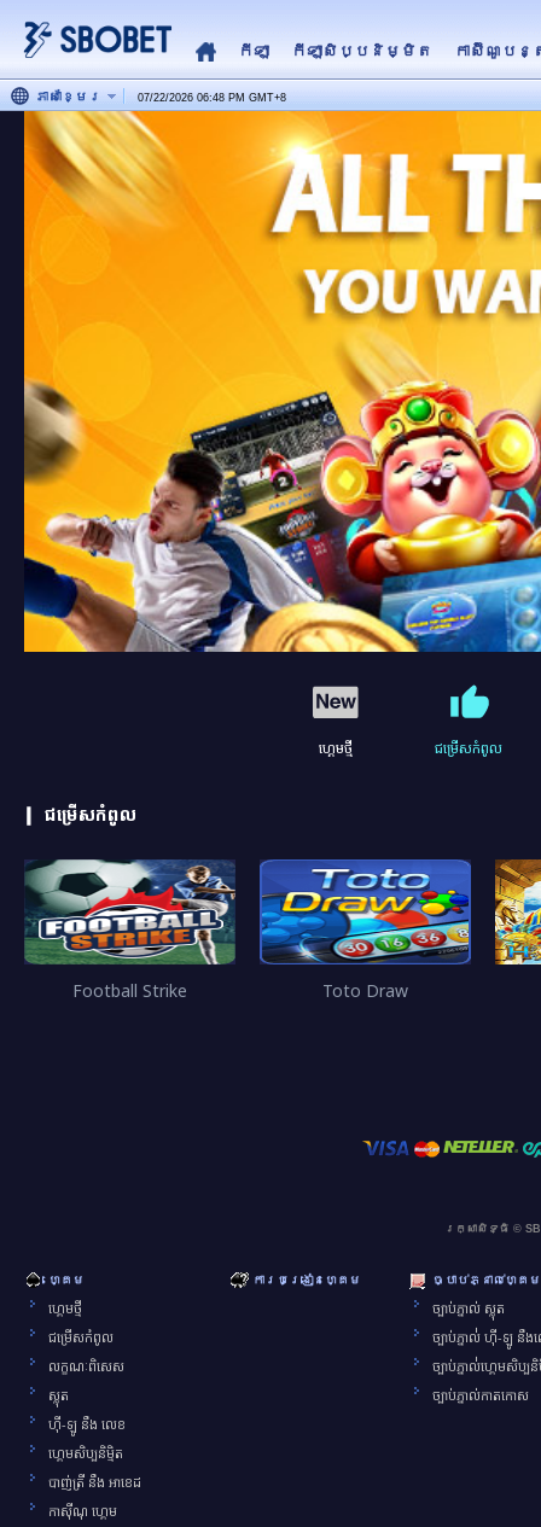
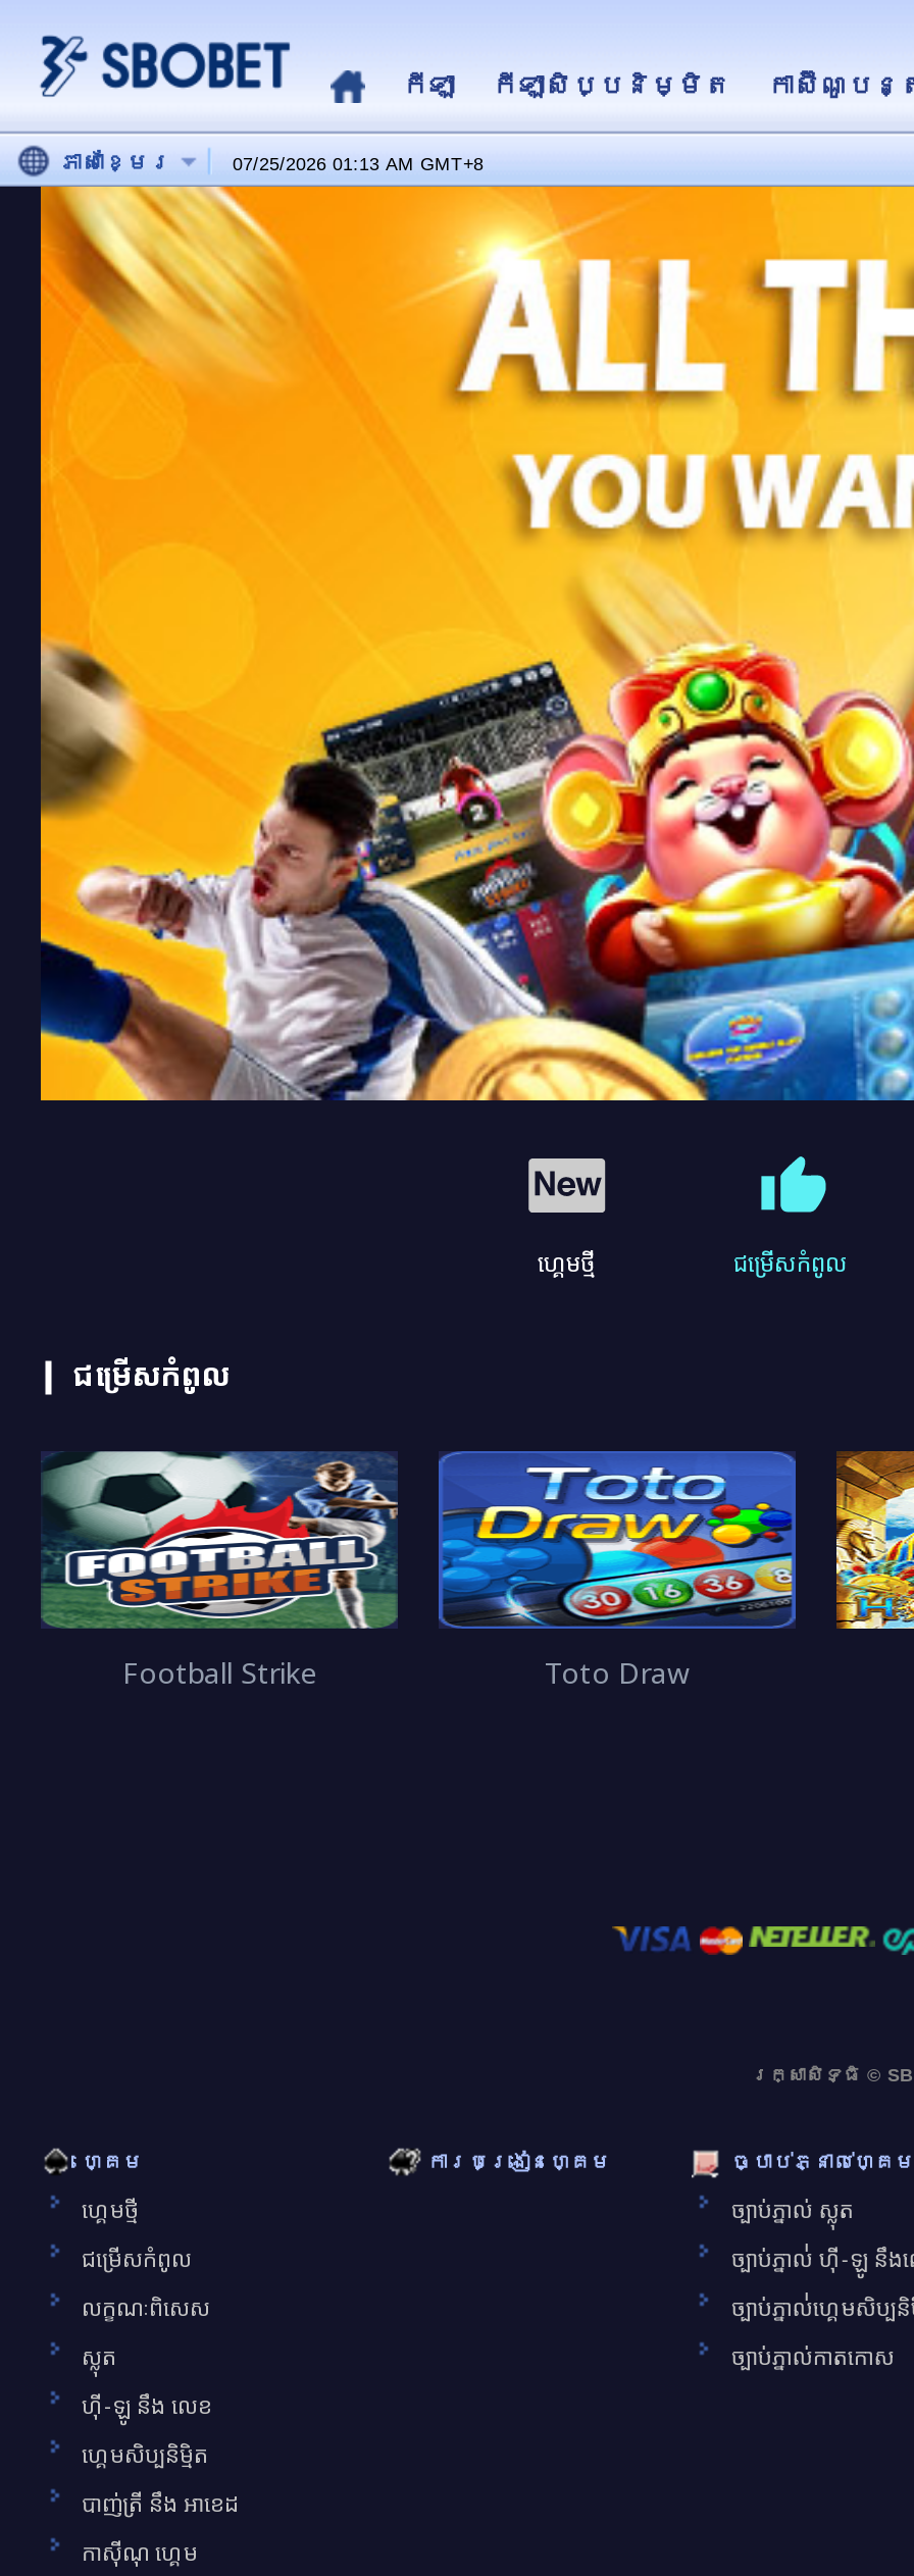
- 07/22/2026 06:48 PM GMT+8
+ 07/25/2026 01:13 AM GMT+8
